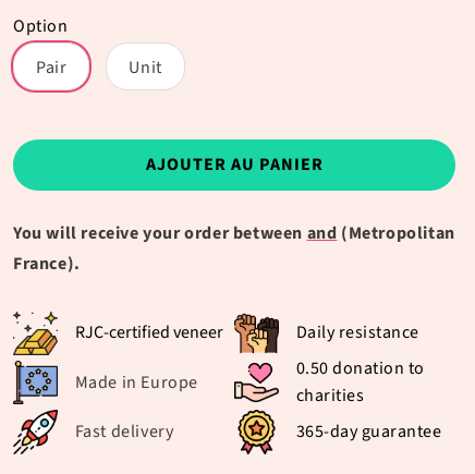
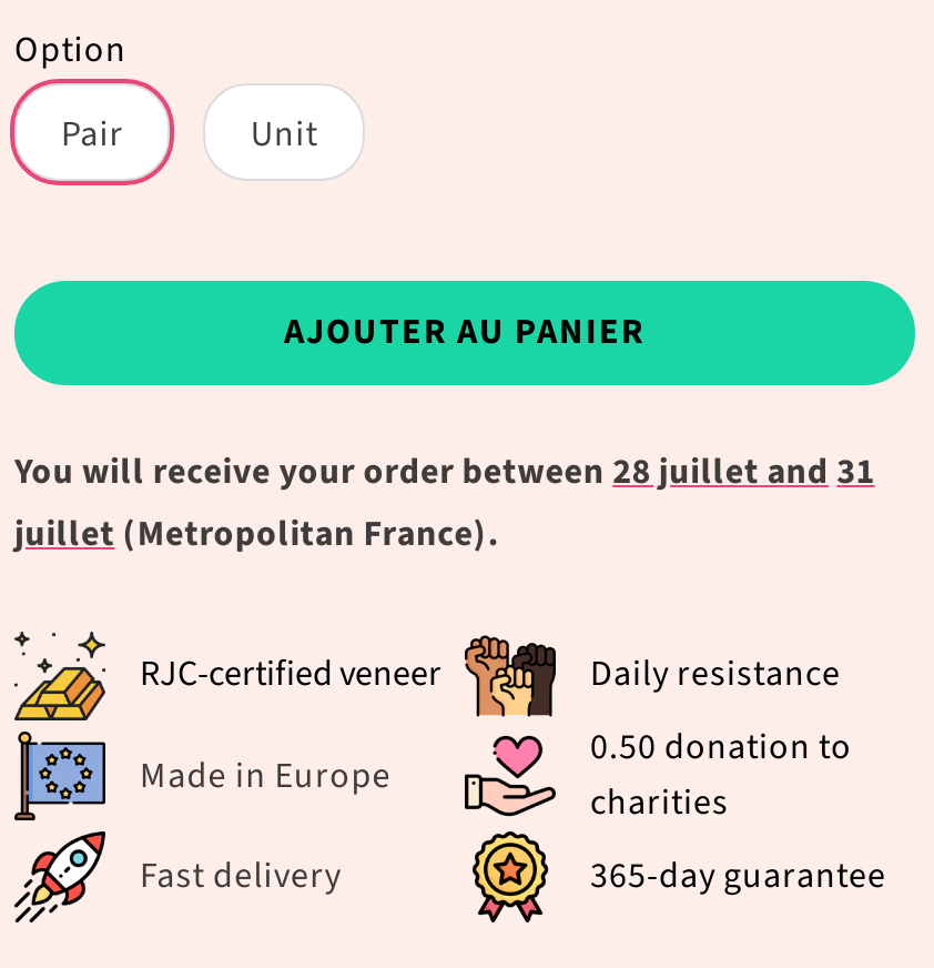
- You will receive your order between and (Metropolitan
- France).
+ You will receive your order between 28 juillet and 31
+ juillet (Metropolitan France).
